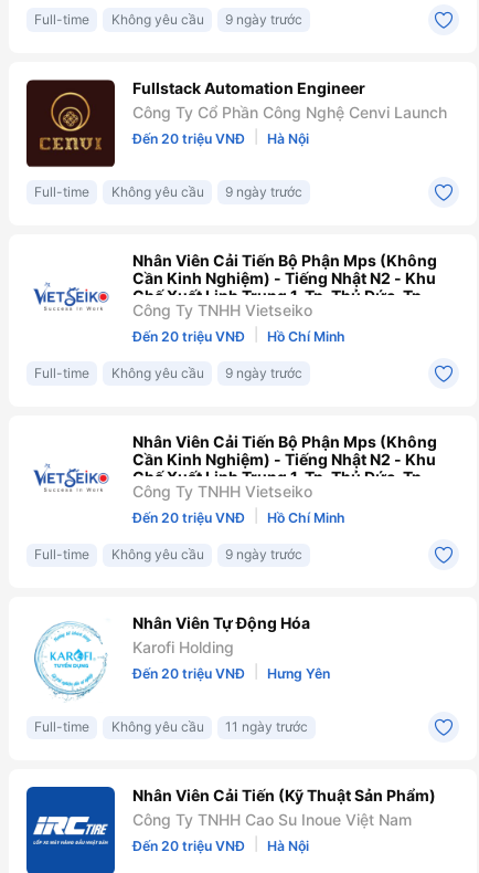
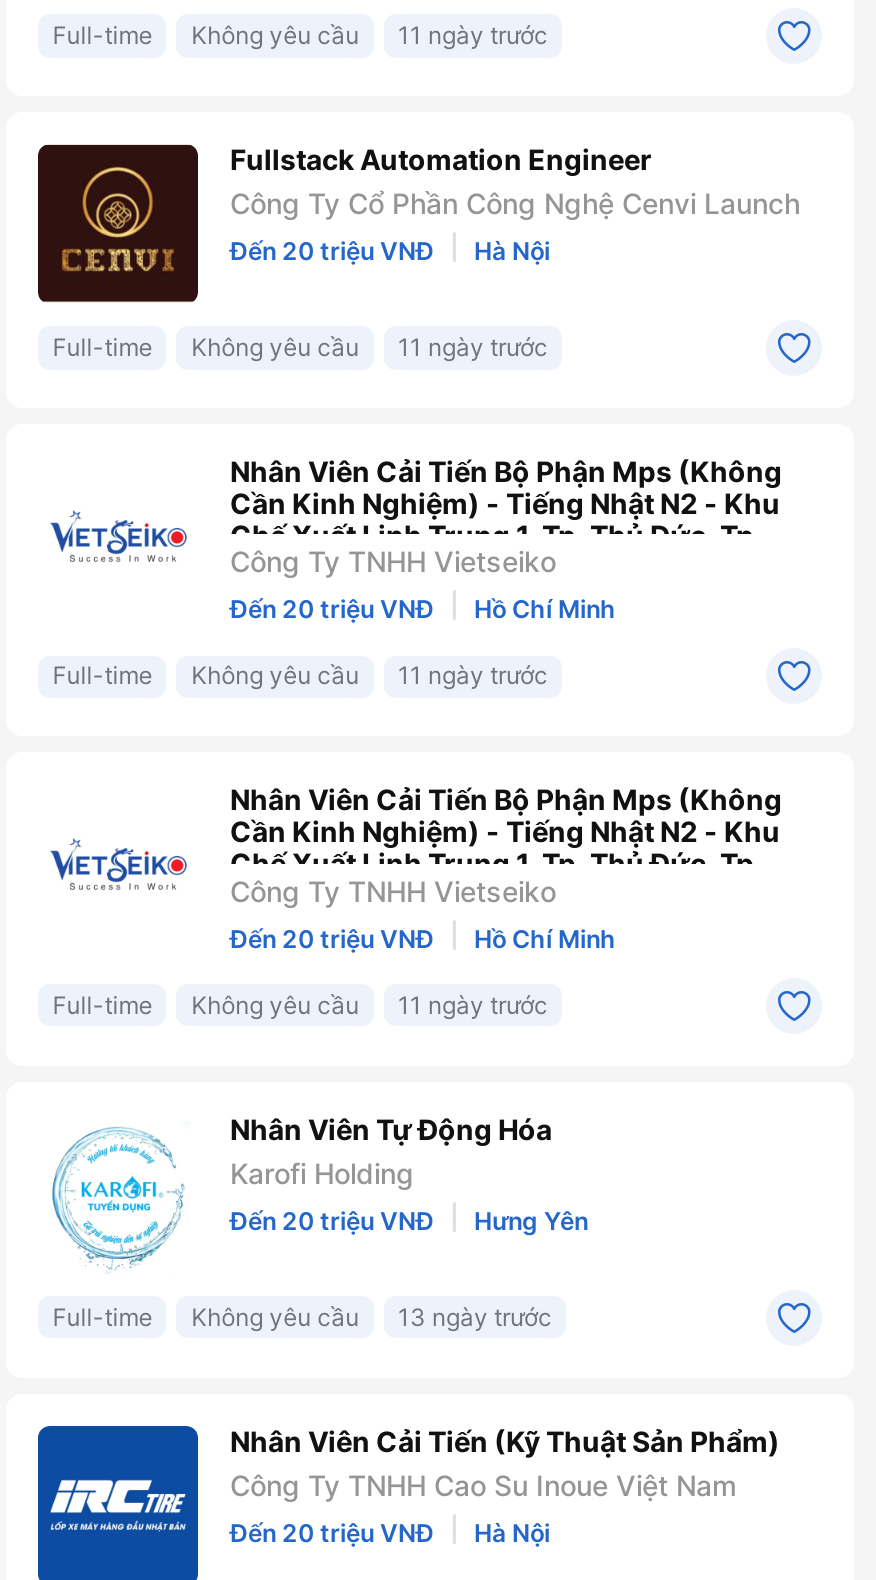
- Full-time Không yêu cầu 9 ngày trước
+ Full-time Không yêu cầu 11 ngày trước

- Full-time Không yêu cầu 9 ngày trước
+ Full-time Không yêu cầu 11 ngày trước

- Full-time Không yêu cầu 9 ngày trước
+ Full-time Không yêu cầu 11 ngày trước

- Full-time Không yêu cầu 9 ngày trước
+ Full-time Không yêu cầu 11 ngày trước

- Full-time Không yêu cầu 11 ngày trước
+ Full-time Không yêu cầu 13 ngày trước
